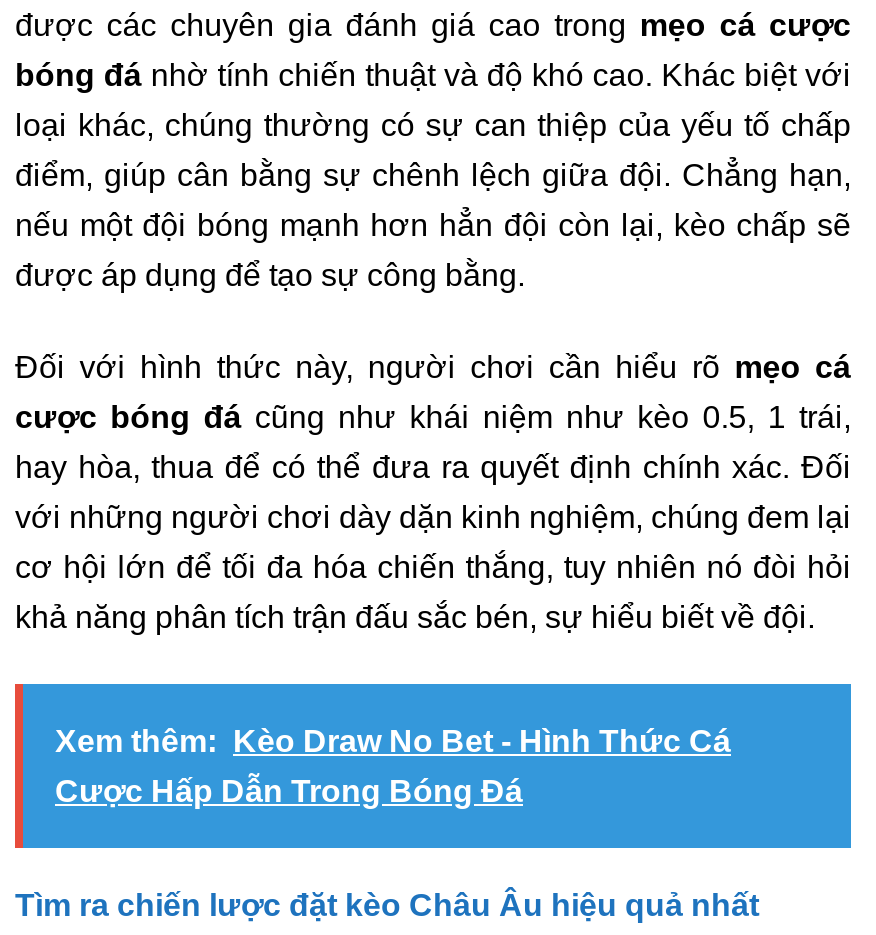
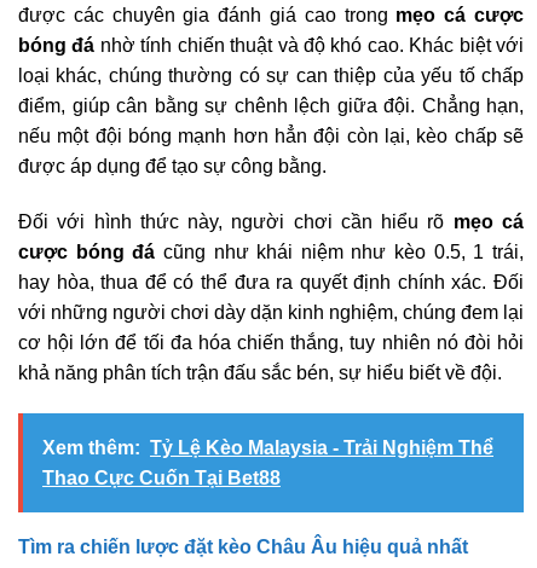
- Xem thêm: Kèo Draw No Bet - Hình Thức Cá
+ Xem thêm: Tỷ Lệ Kèo Malaysia - Trải Nghiệm Thể

- Cược Hấp Dẫn Trong Bóng Đá
+ Thao Cực Cuốn Tại Bet88
